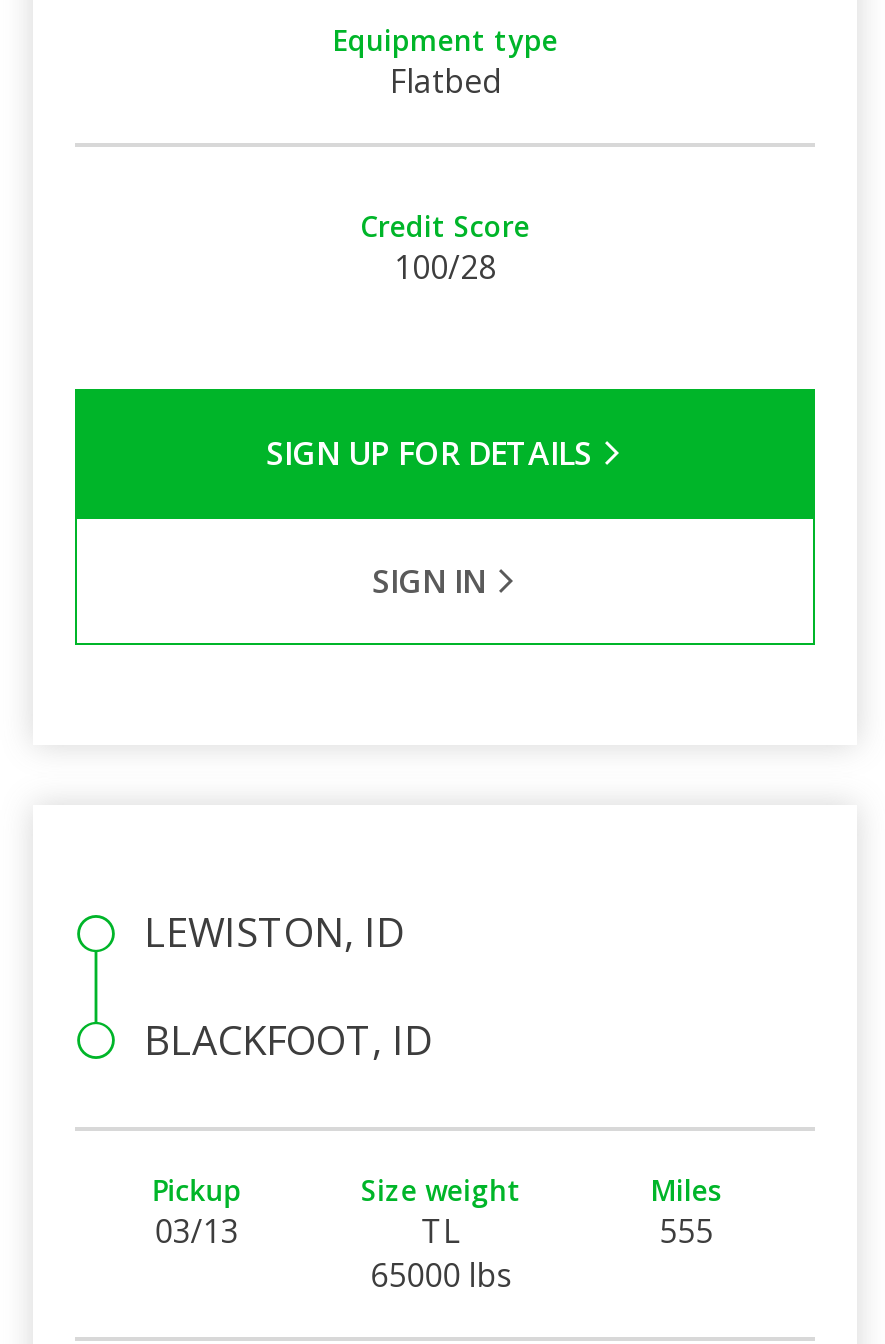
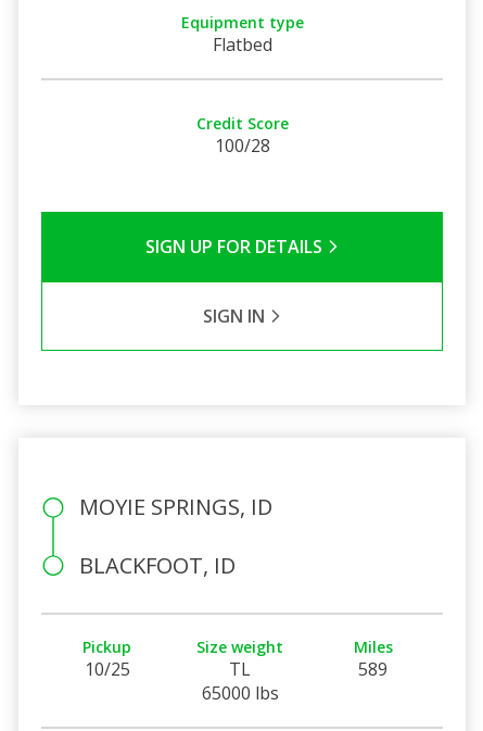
- LEWISTON, ID
+ MOYIE SPRINGS, ID

- 03/13
+ 10/25

- 555
+ 589
